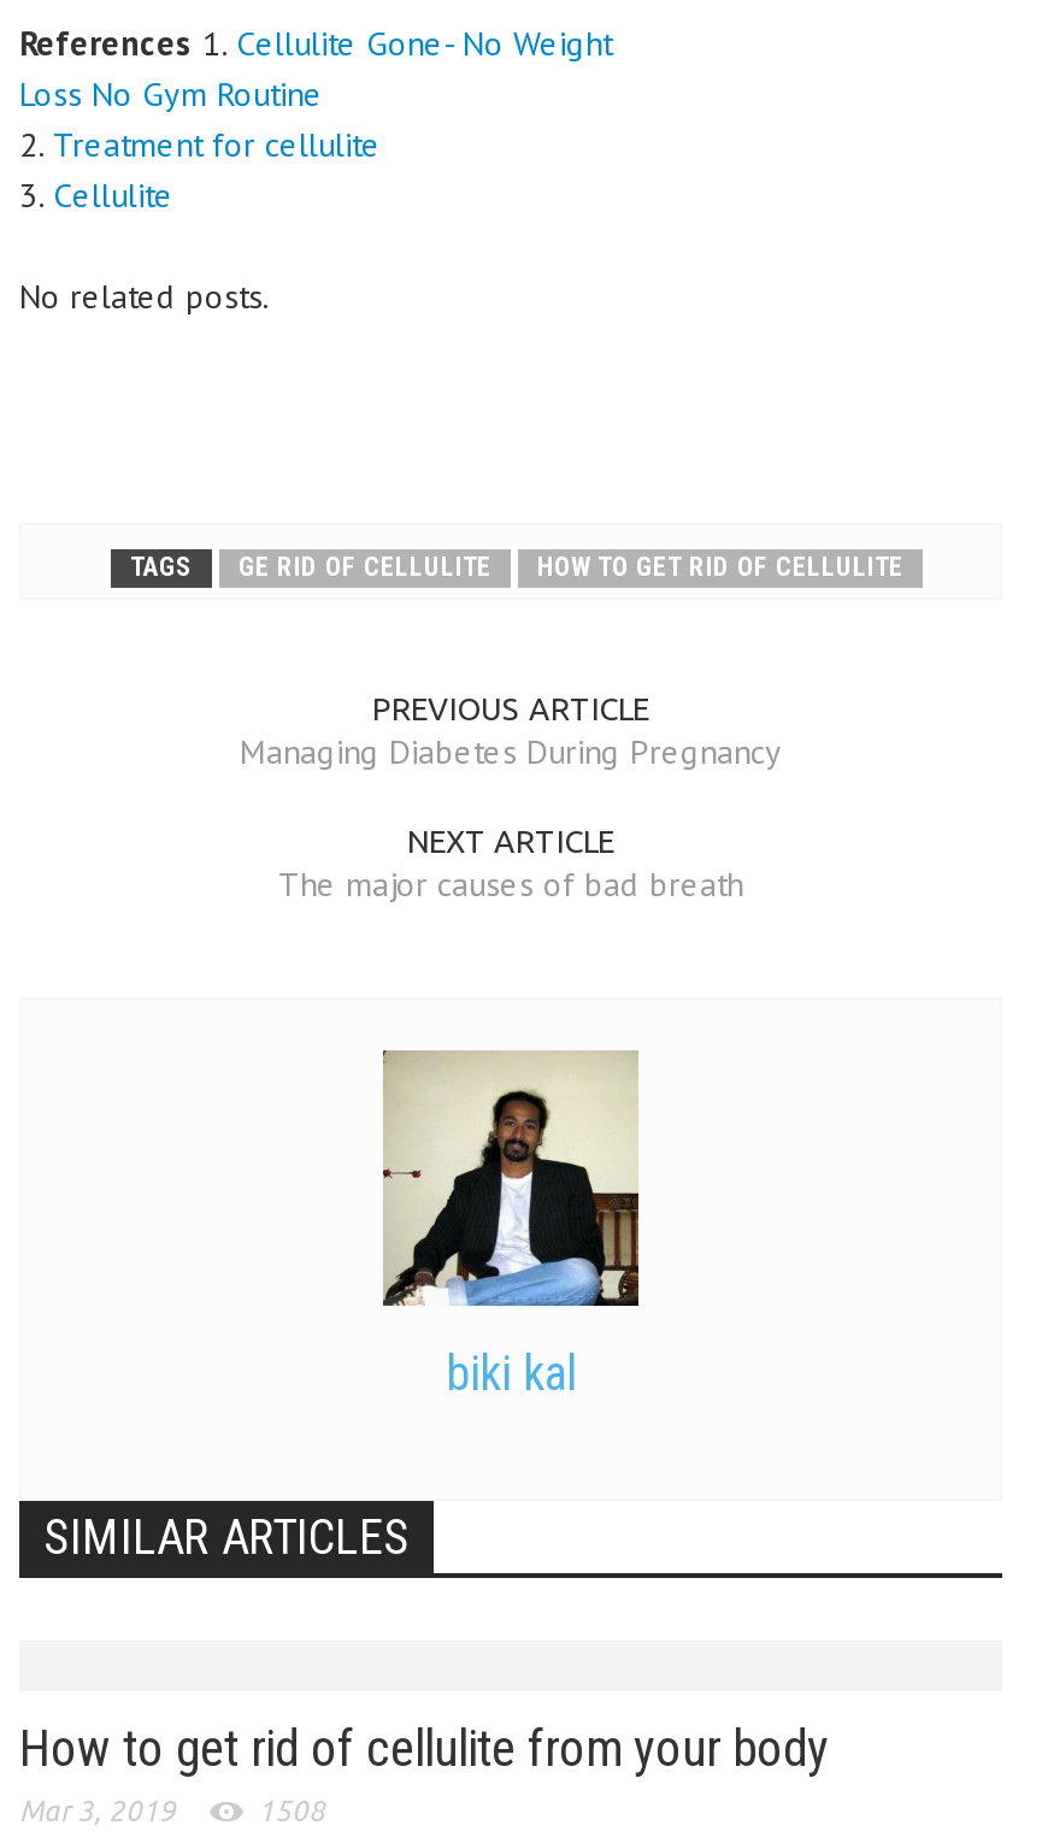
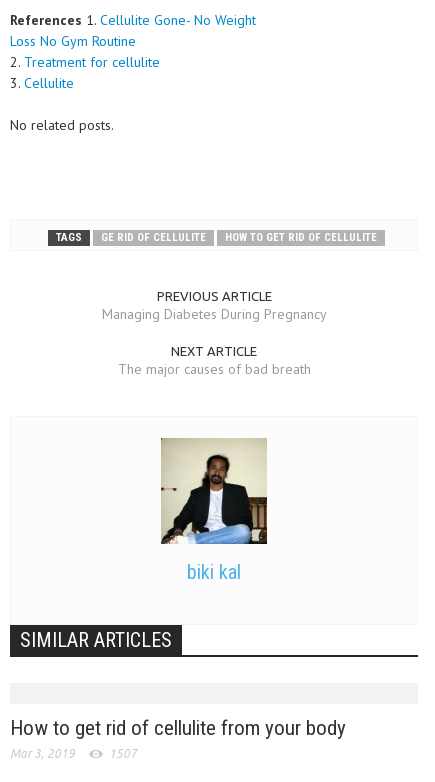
- 1508
+ 1507
